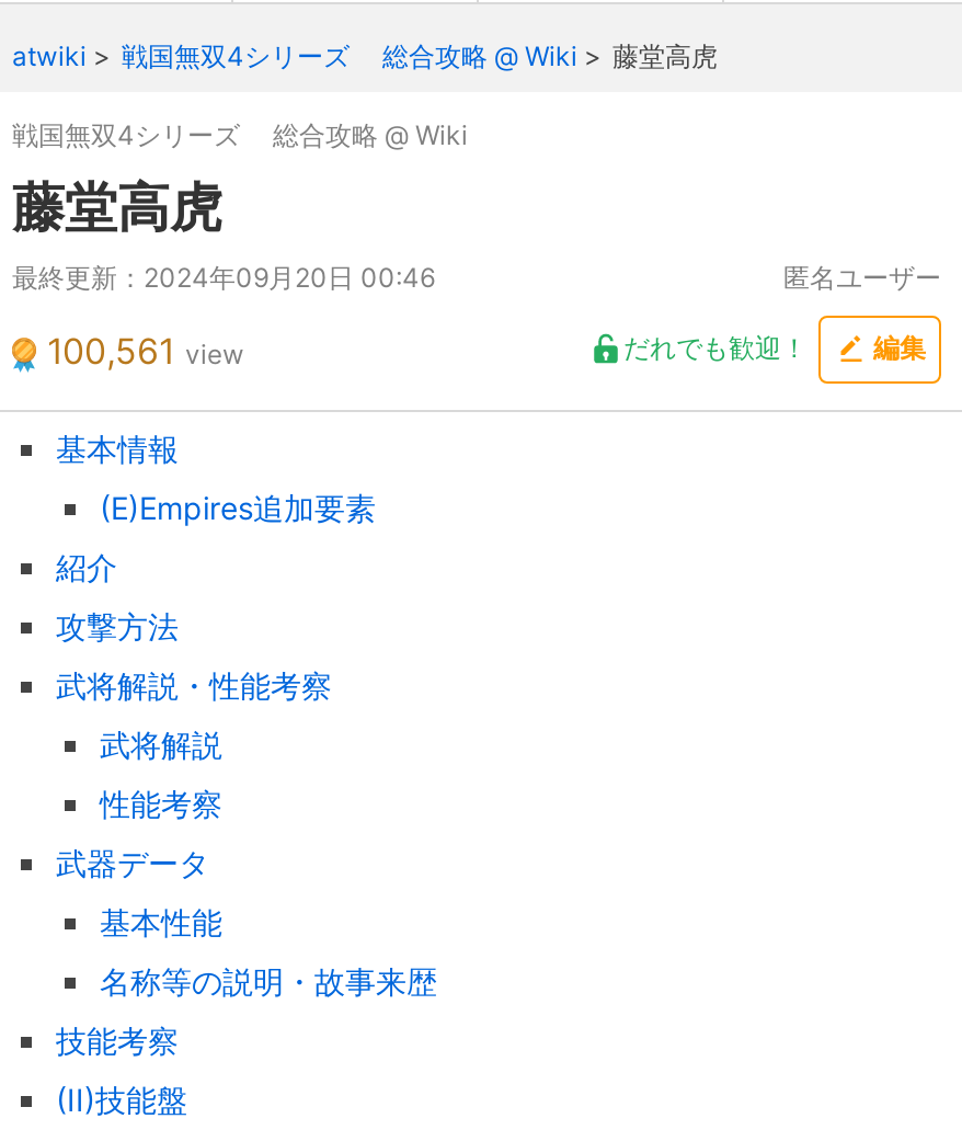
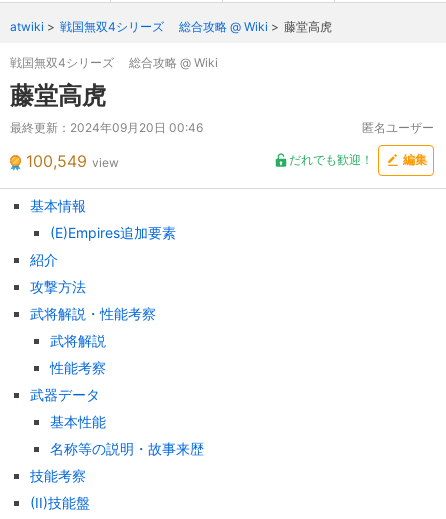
- 100,561 view
+ 100,549 view
